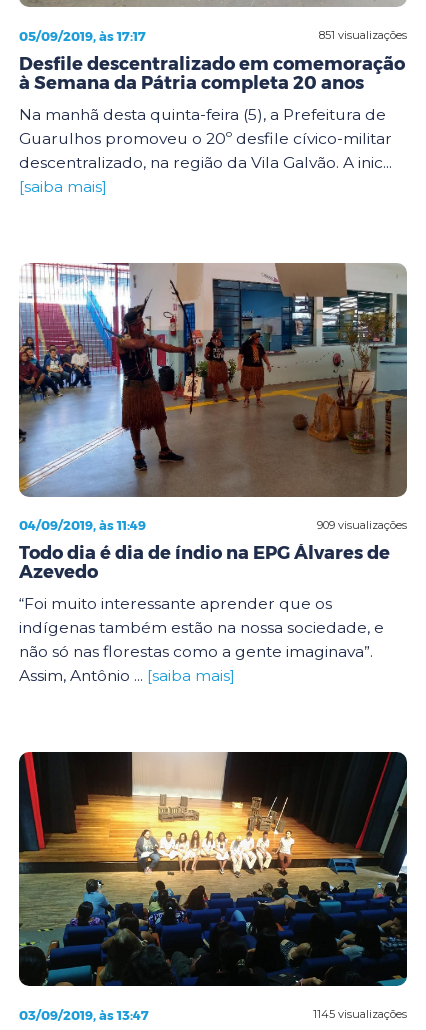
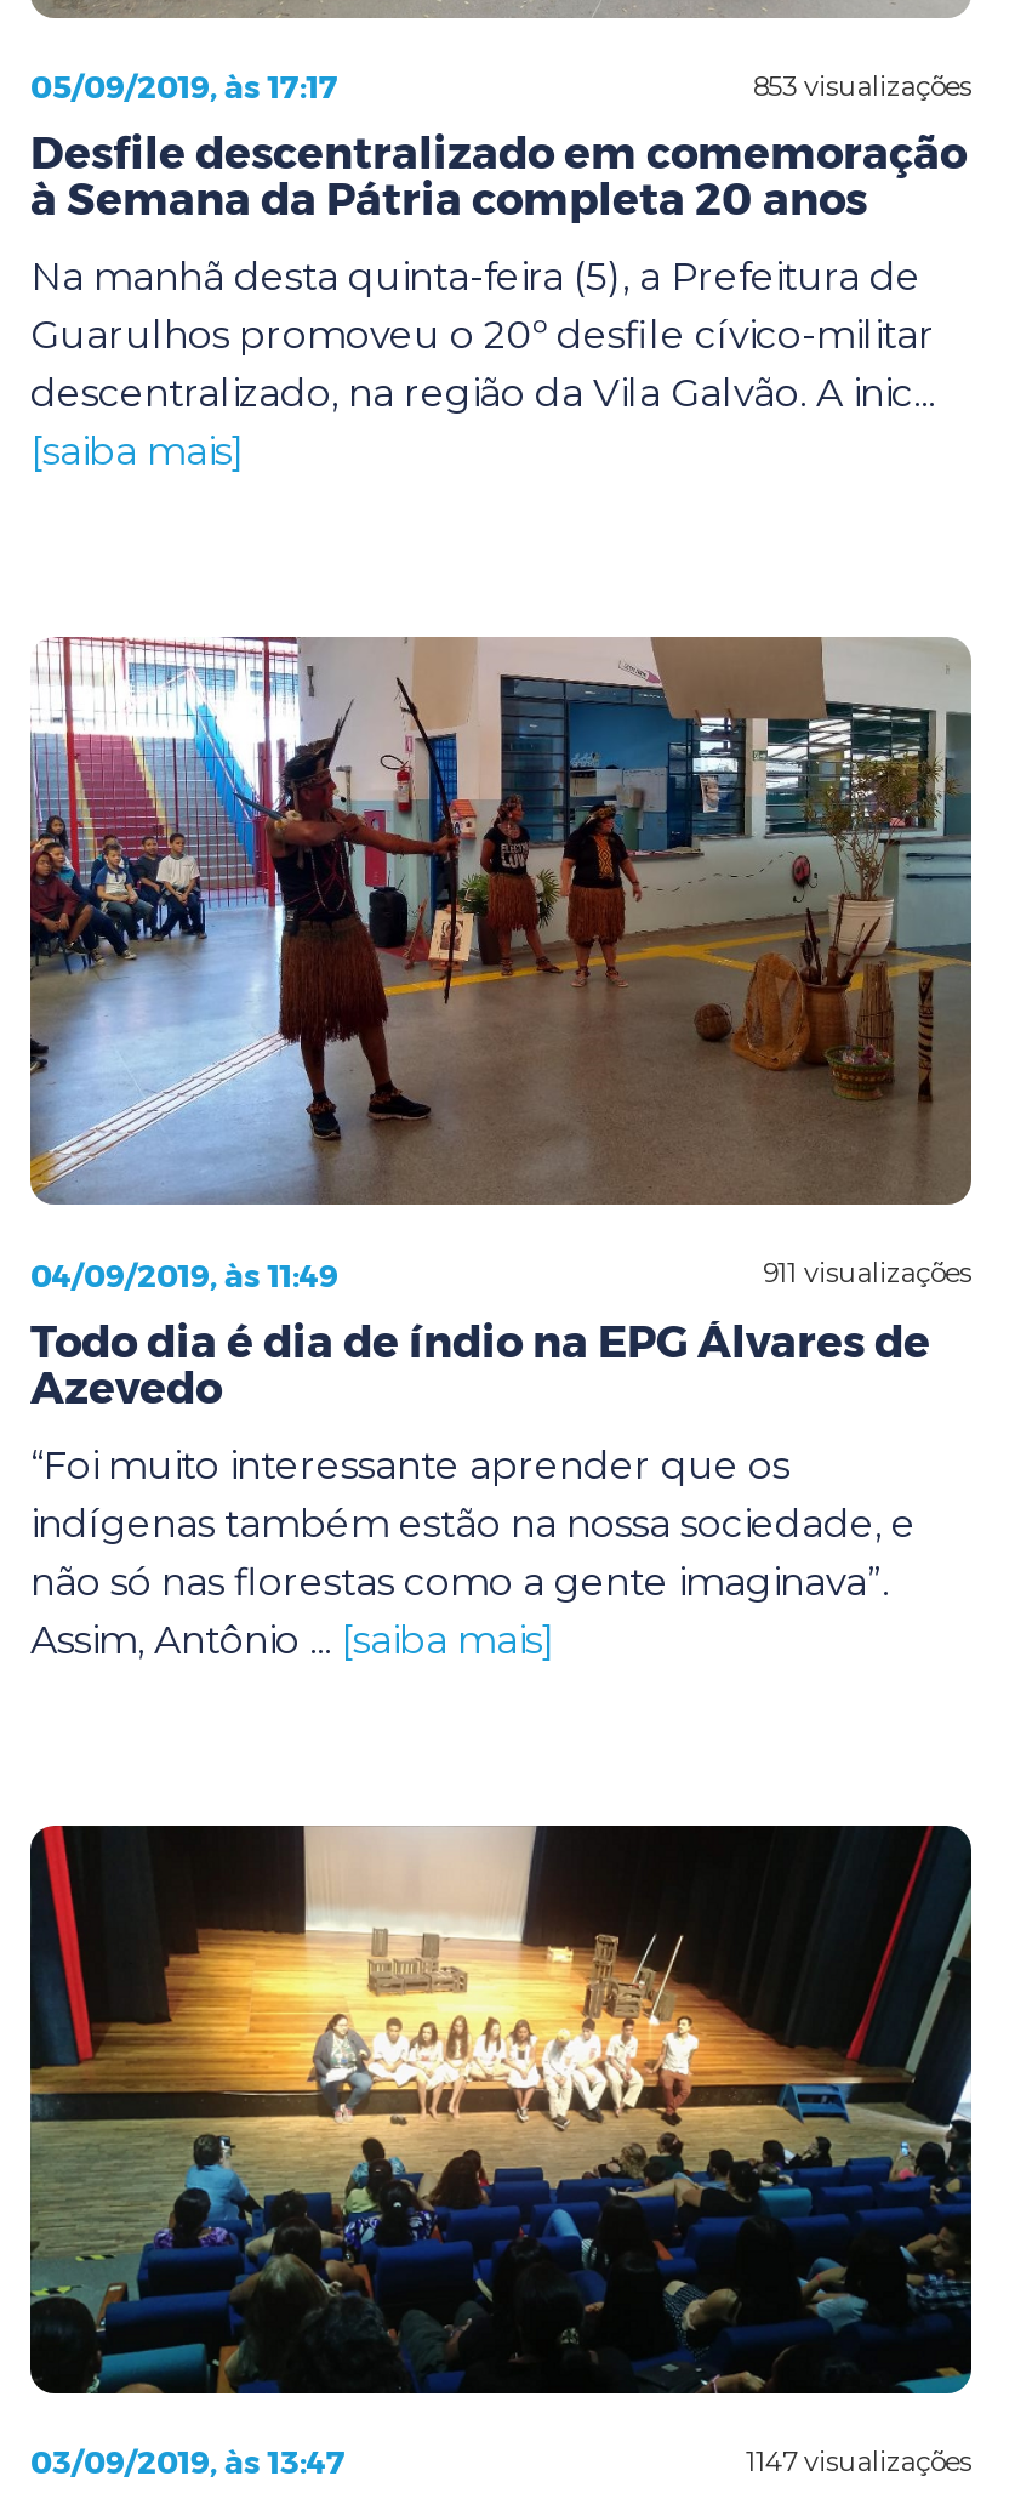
- 851 visualizações
+ 853 visualizações

- 909 visualizações
+ 911 visualizações

- 1145 visualizações
+ 1147 visualizações
